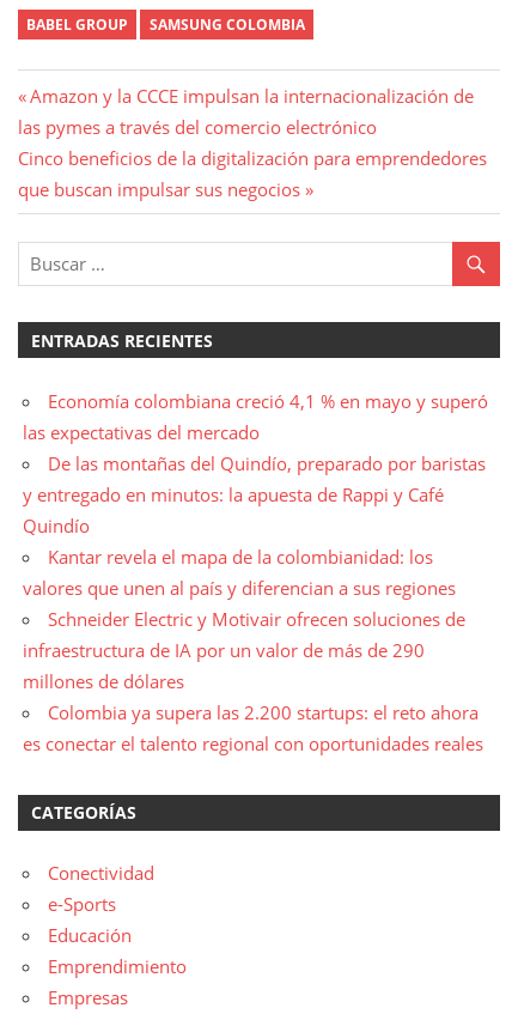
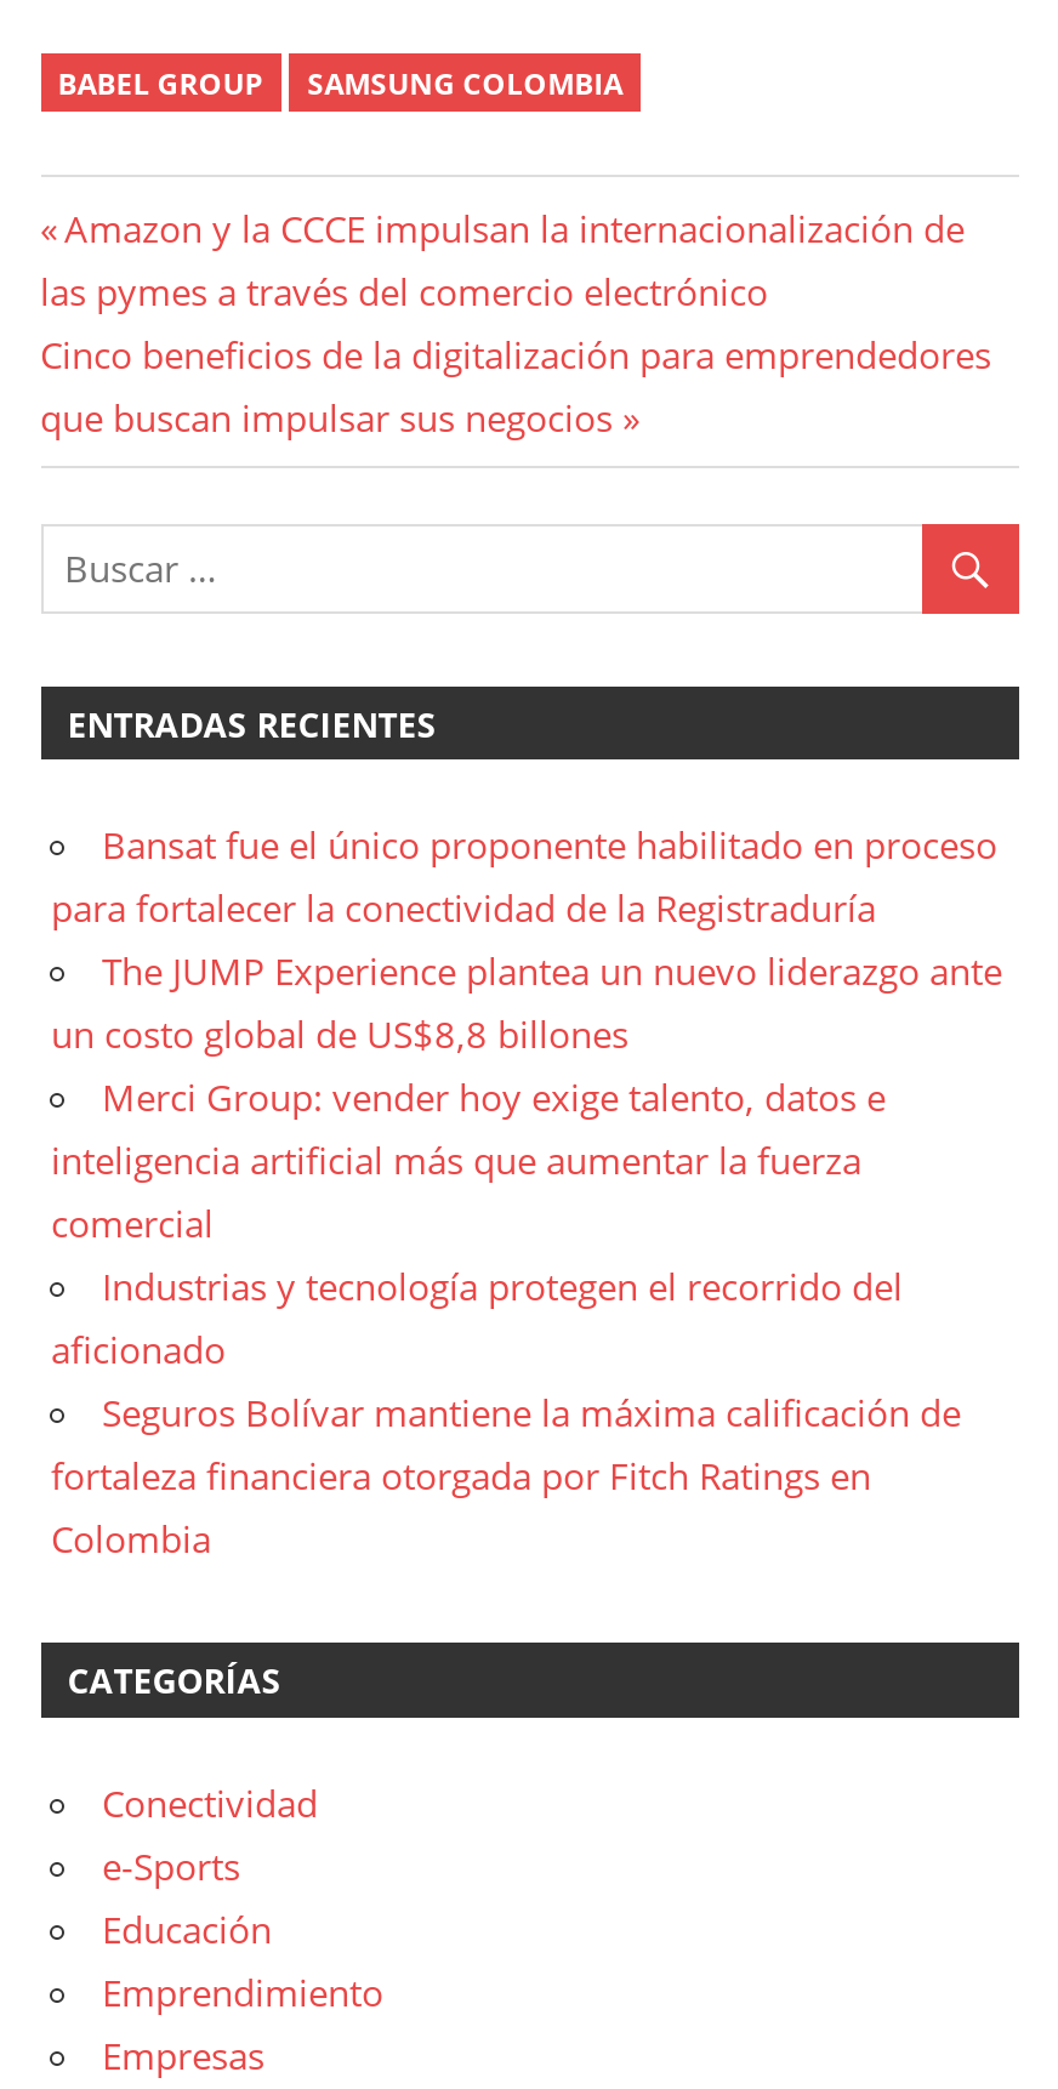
- Economía colombiana creció 4,1 % en mayo y superó
- las expectativas del mercado
- De las montañas del Quindío, preparado por baristas
- y entregado en minutos: la apuesta de Rappi y Café
- Quindío
- Kantar revela el mapa de la colombianidad: los
- valores que unen al país y diferencian a sus regiones
- Schneider Electric y Motivair ofrecen soluciones de
- infraestructura de IA por un valor de más de 290
- millones de dólares
- Colombia ya supera las 2.200 startups: el reto ahora
- es conectar el talento regional con oportunidades reales
+ Bansat fue el único proponente habilitado en proceso
+ para fortalecer la conectividad de la Registraduría
+ The JUMP Experience plantea un nuevo liderazgo ante
+ un costo global de US$8,8 billones
+ Merci Group: vender hoy exige talento, datos e
+ inteligencia artificial más que aumentar la fuerza
+ comercial
+ Industrias y tecnología protegen el recorrido del
+ aficionado
+ Seguros Bolívar mantiene la máxima calificación de
+ fortaleza financiera otorgada por Fitch Ratings en
+ Colombia
